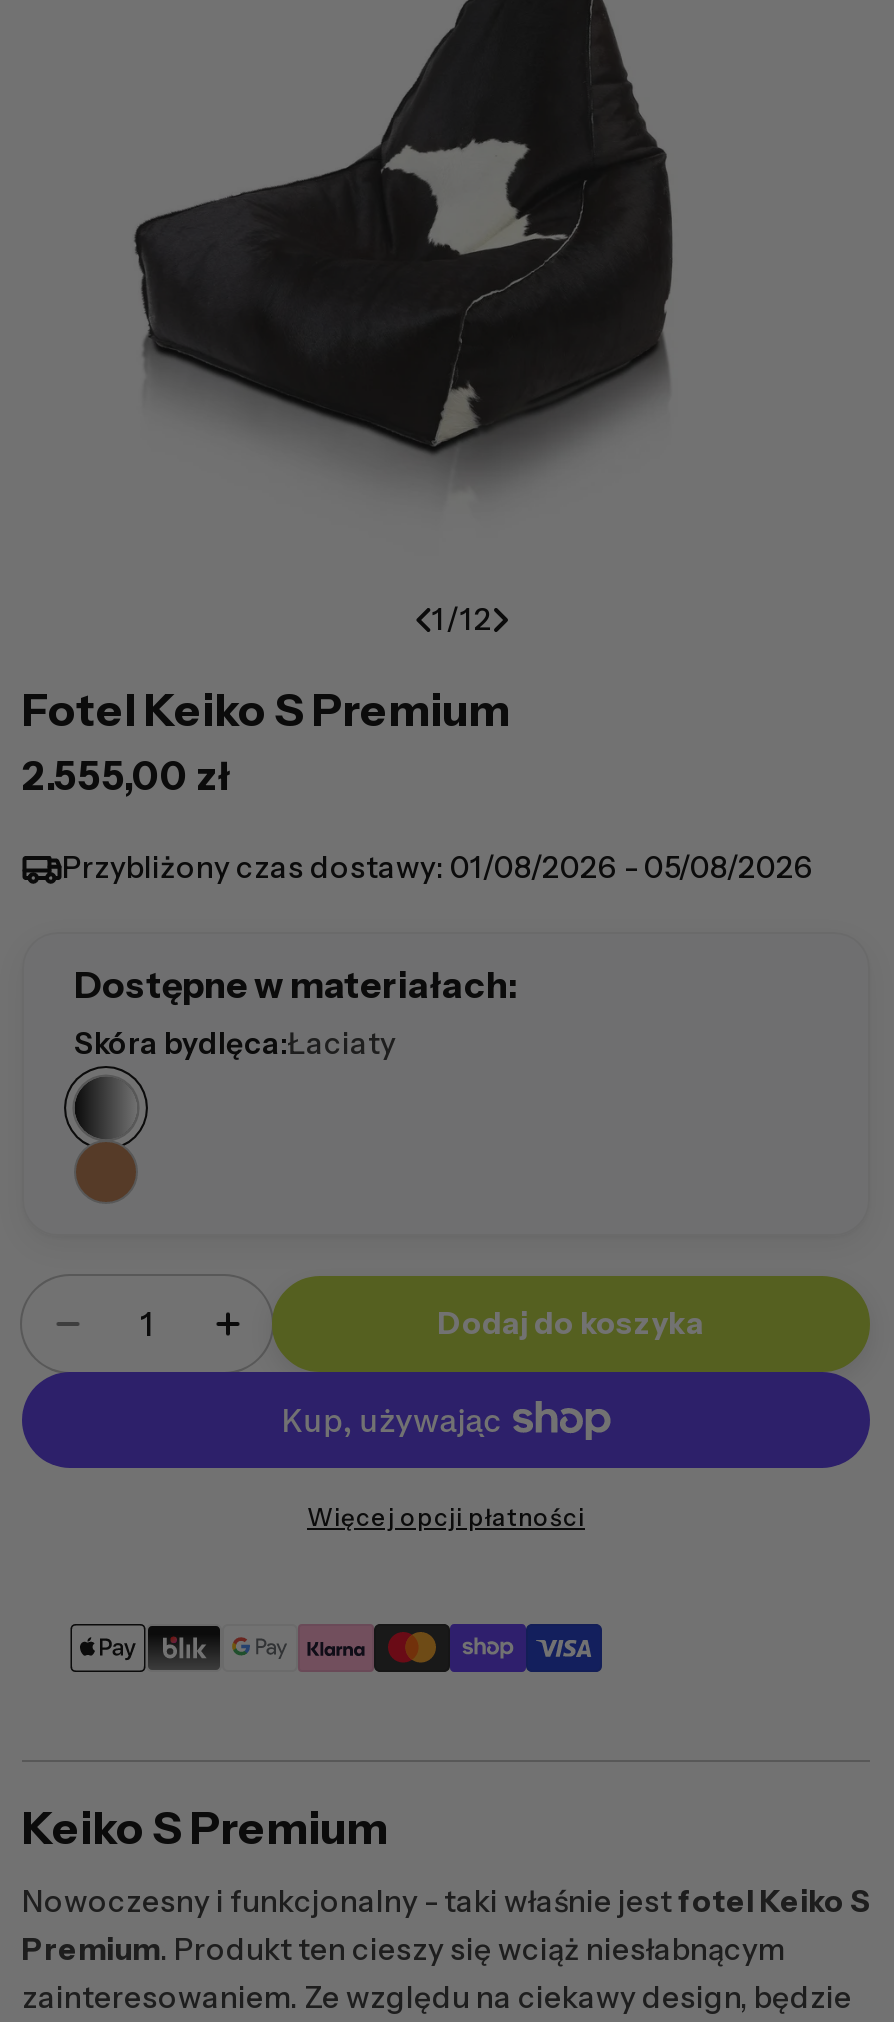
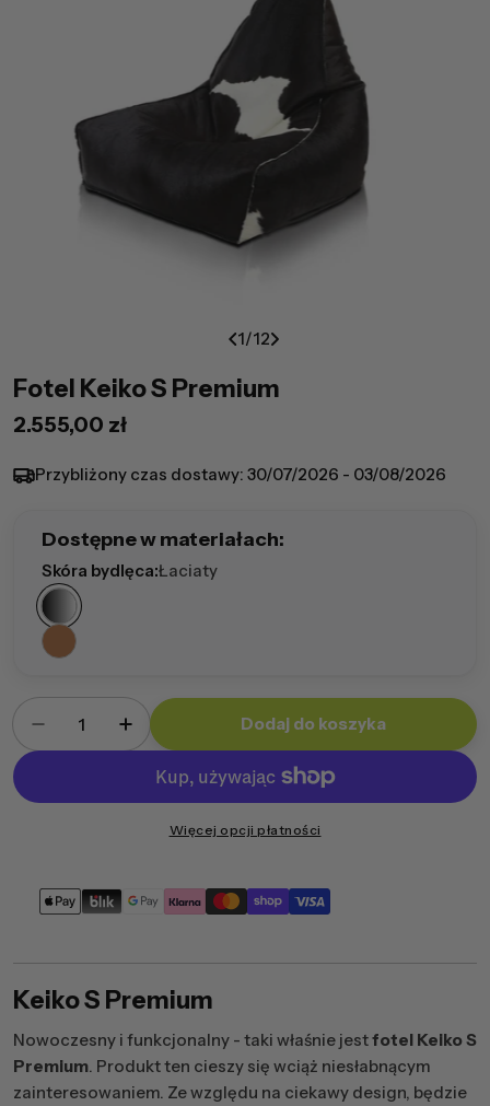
- Przybliżony czas dostawy: 01/08/2026 - 05/08/2026
+ Przybliżony czas dostawy: 30/07/2026 - 03/08/2026
